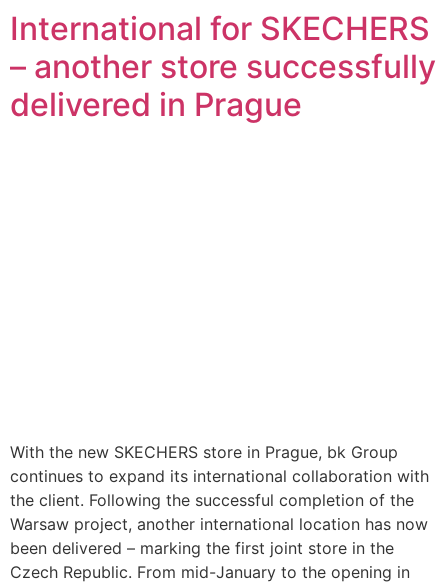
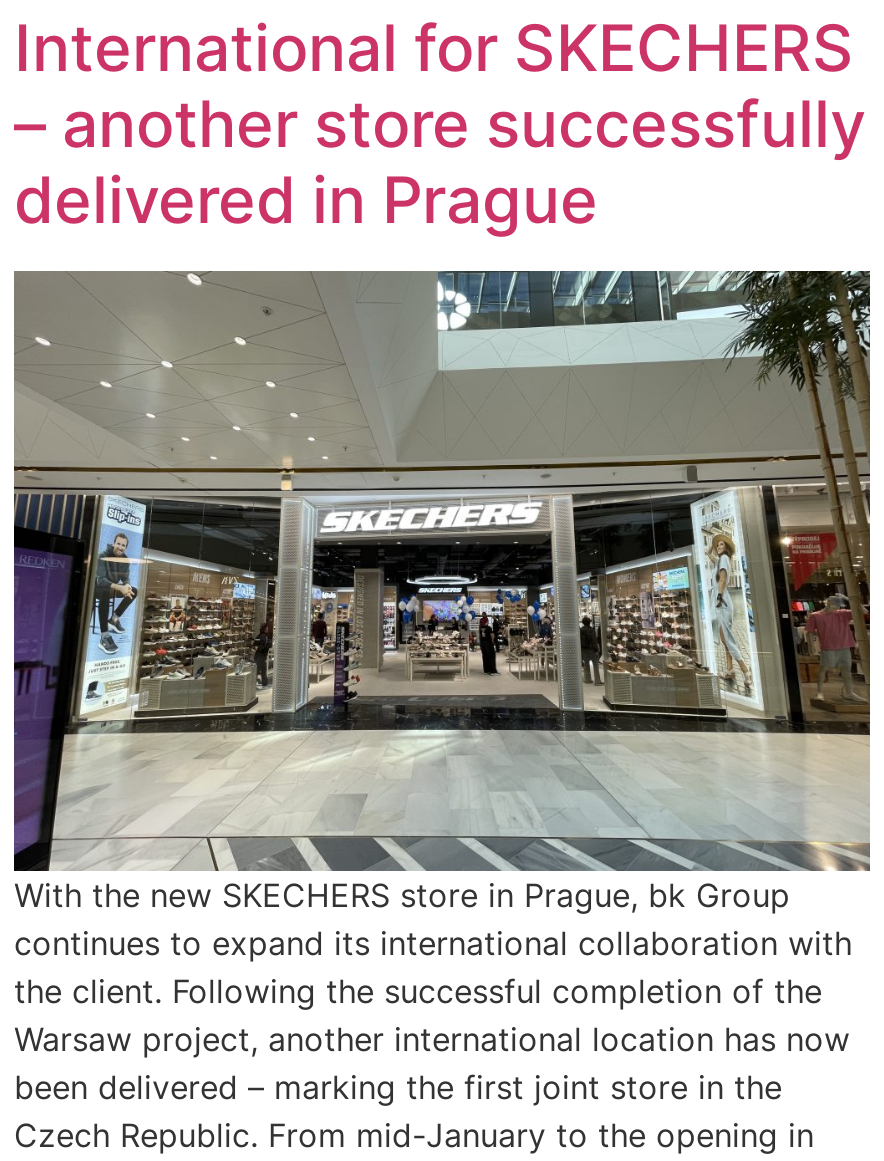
+ [image]
